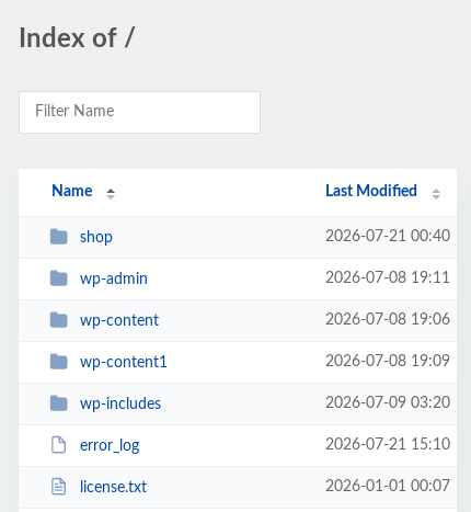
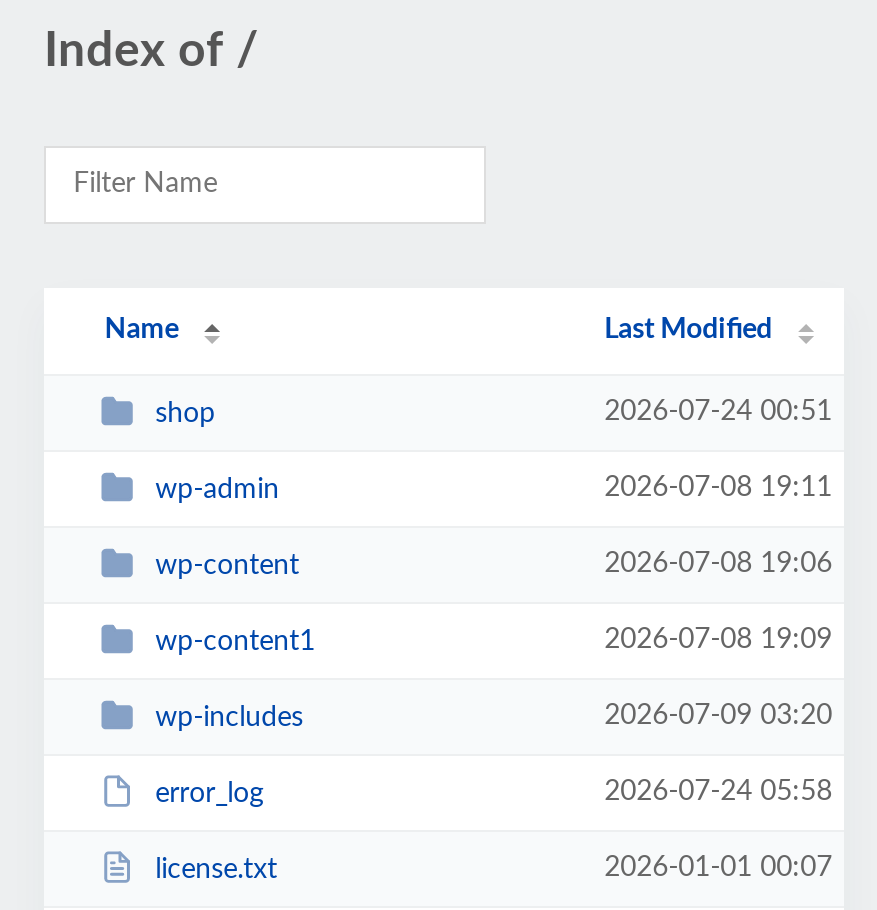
- 2026-07-21 00:40
+ 2026-07-24 00:51

- 2026-07-21 15:10
+ 2026-07-24 05:58
